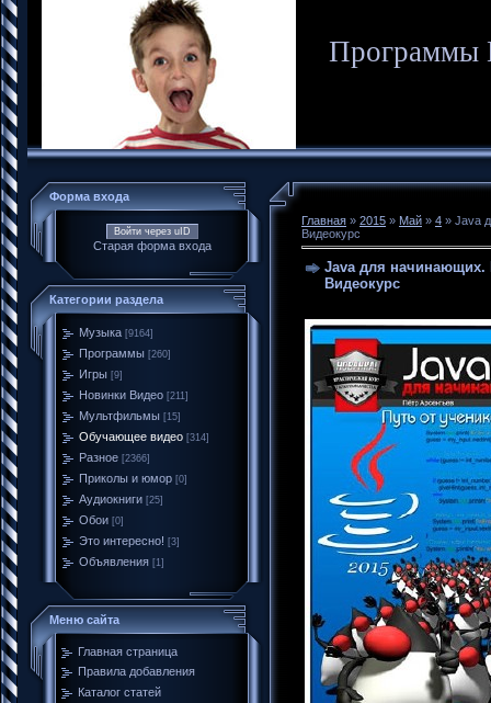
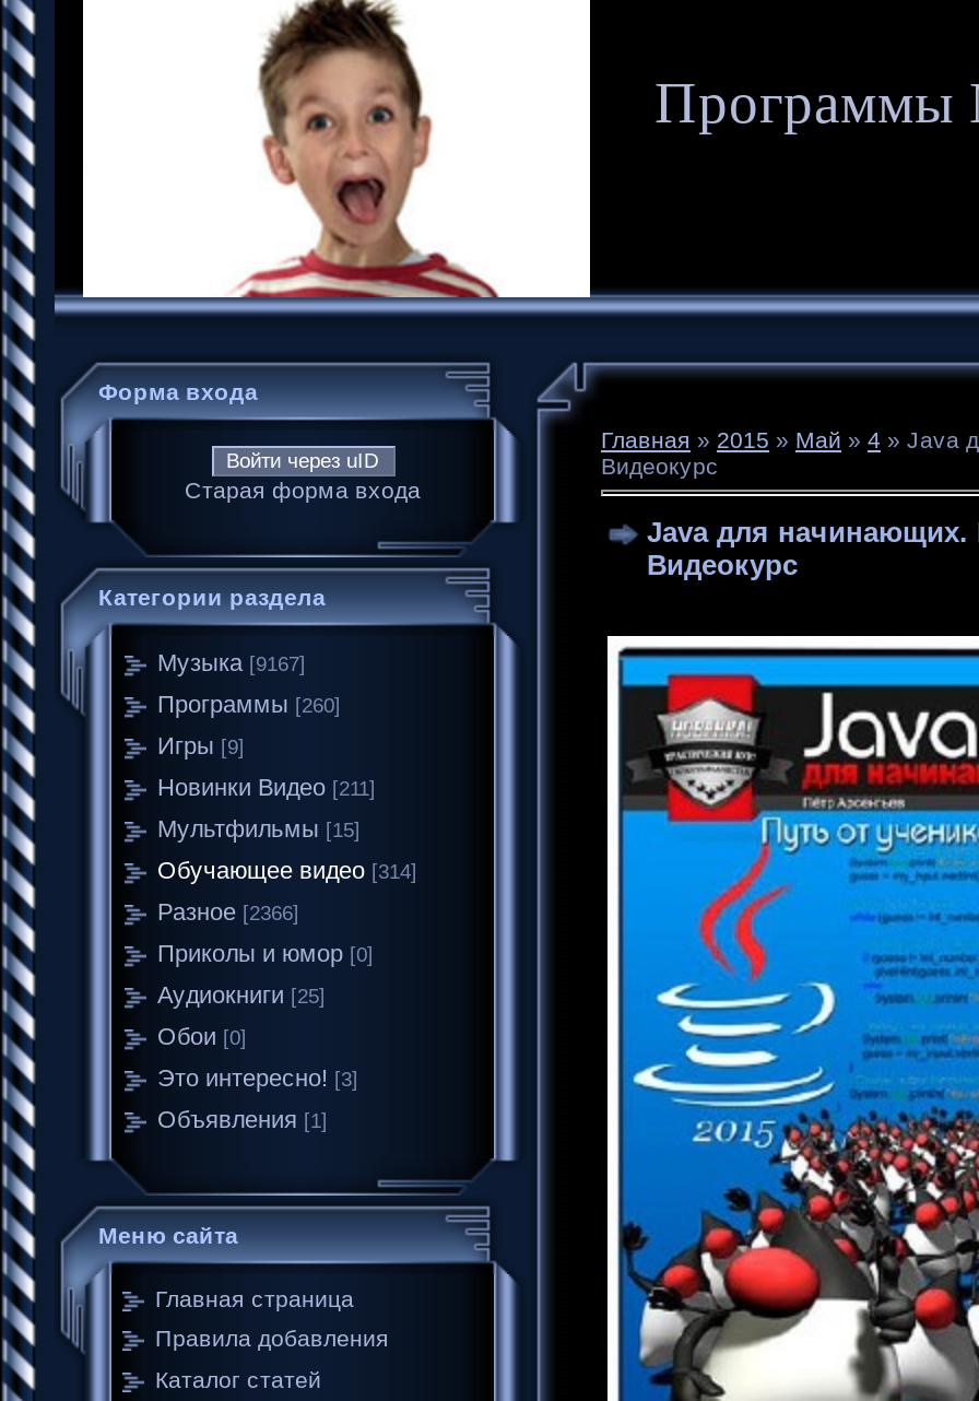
- Музыка [9164]
+ Музыка [9167]
